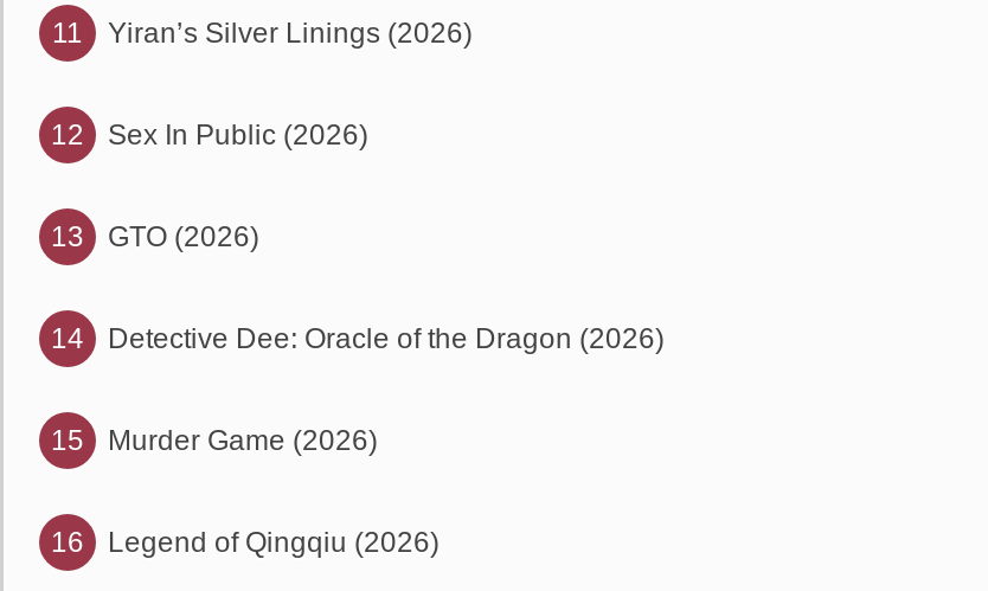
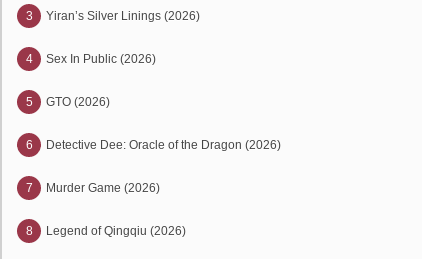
- 11 Yiran’s Silver Linings (2026)
+ 3 Yiran’s Silver Linings (2026)

- 12 Sex In Public (2026)
+ 4 Sex In Public (2026)

- 13 GTO (2026)
+ 5 GTO (2026)

- 14 Detective Dee: Oracle of the Dragon (2026)
+ 6 Detective Dee: Oracle of the Dragon (2026)

- 15 Murder Game (2026)
+ 7 Murder Game (2026)

- 16 Legend of Qingqiu (2026)
+ 8 Legend of Qingqiu (2026)
